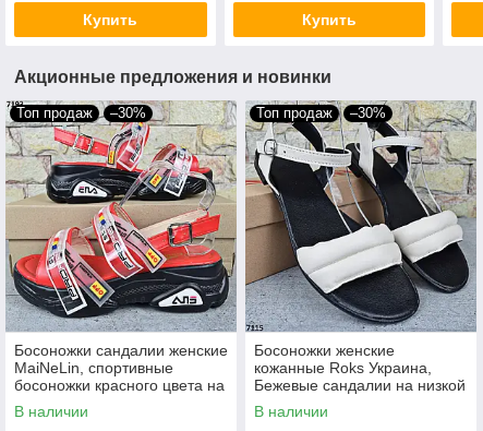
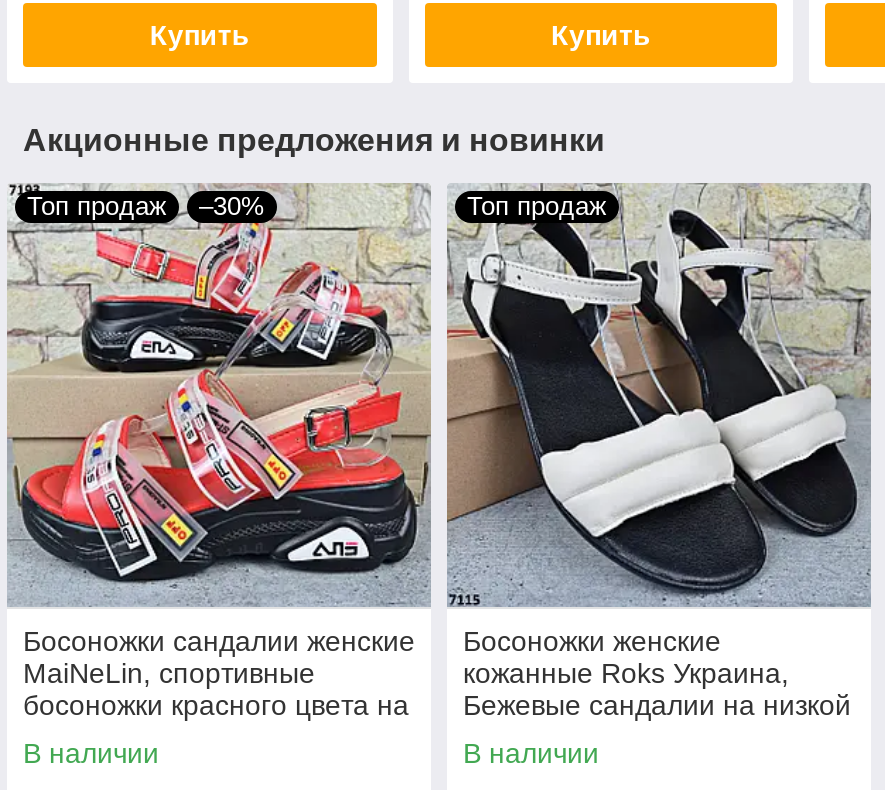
- –30%
